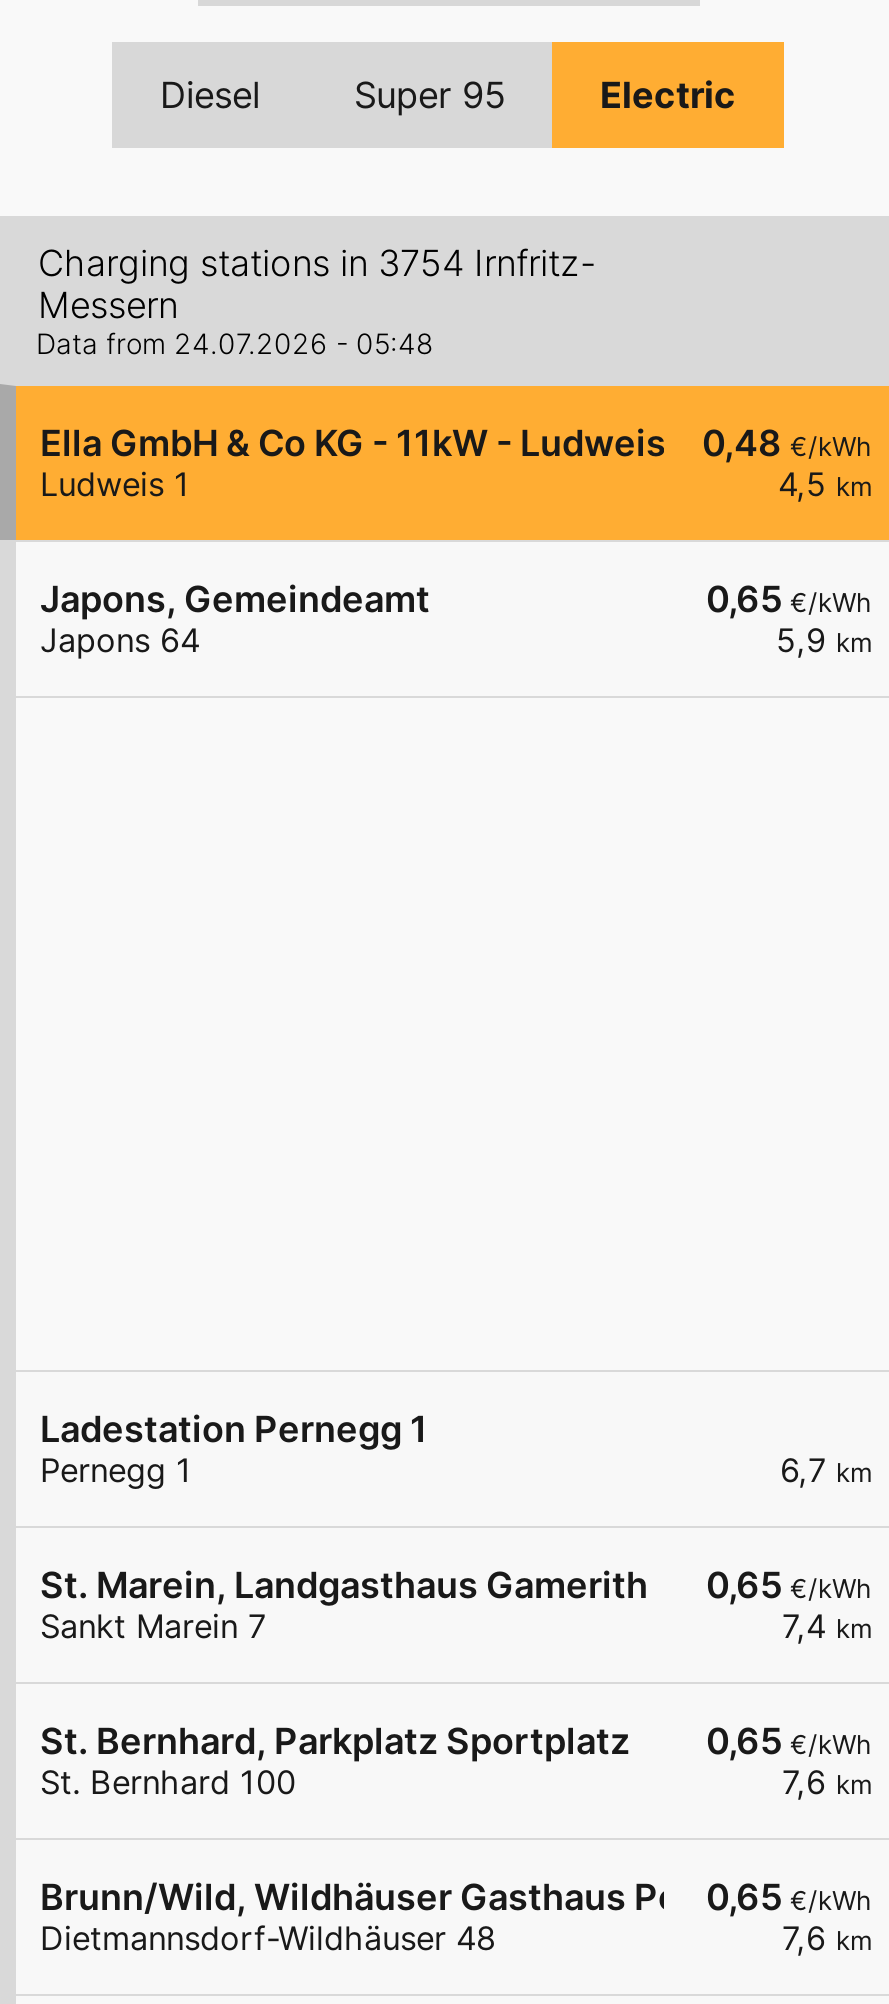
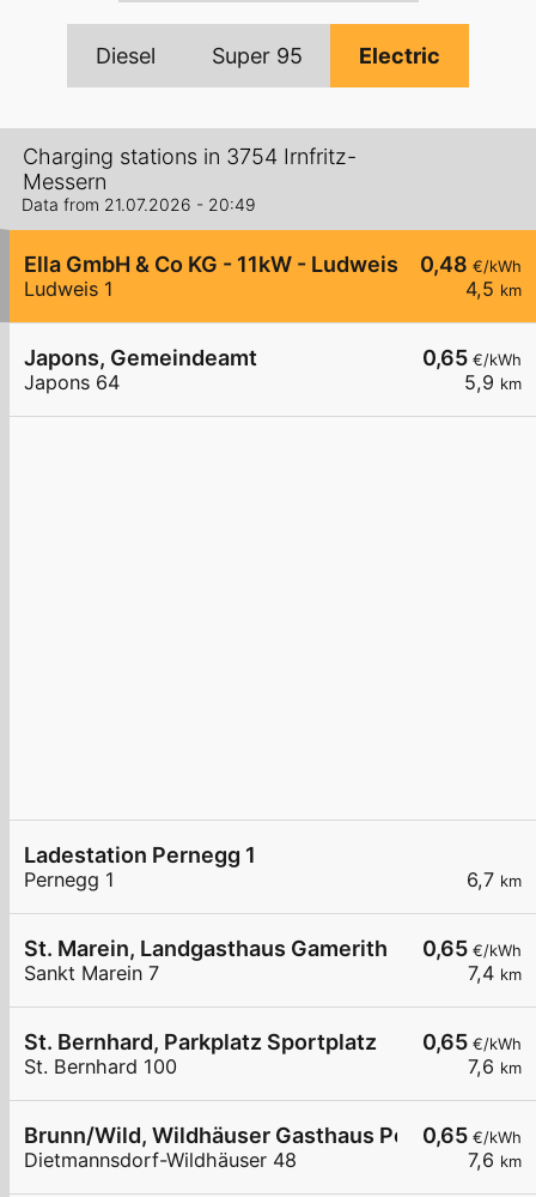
- Data from 24.07.2026 - 05:48
+ Data from 21.07.2026 - 20:49
